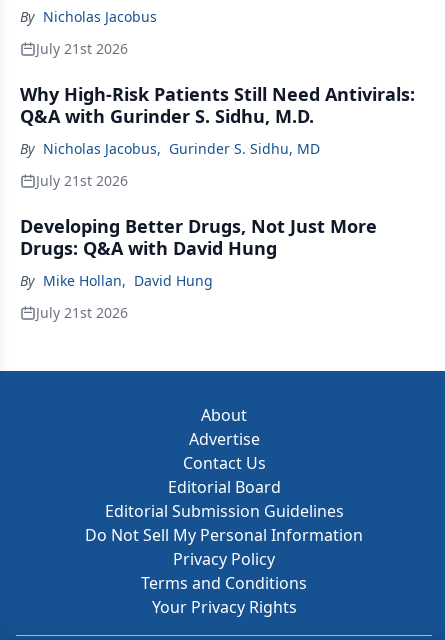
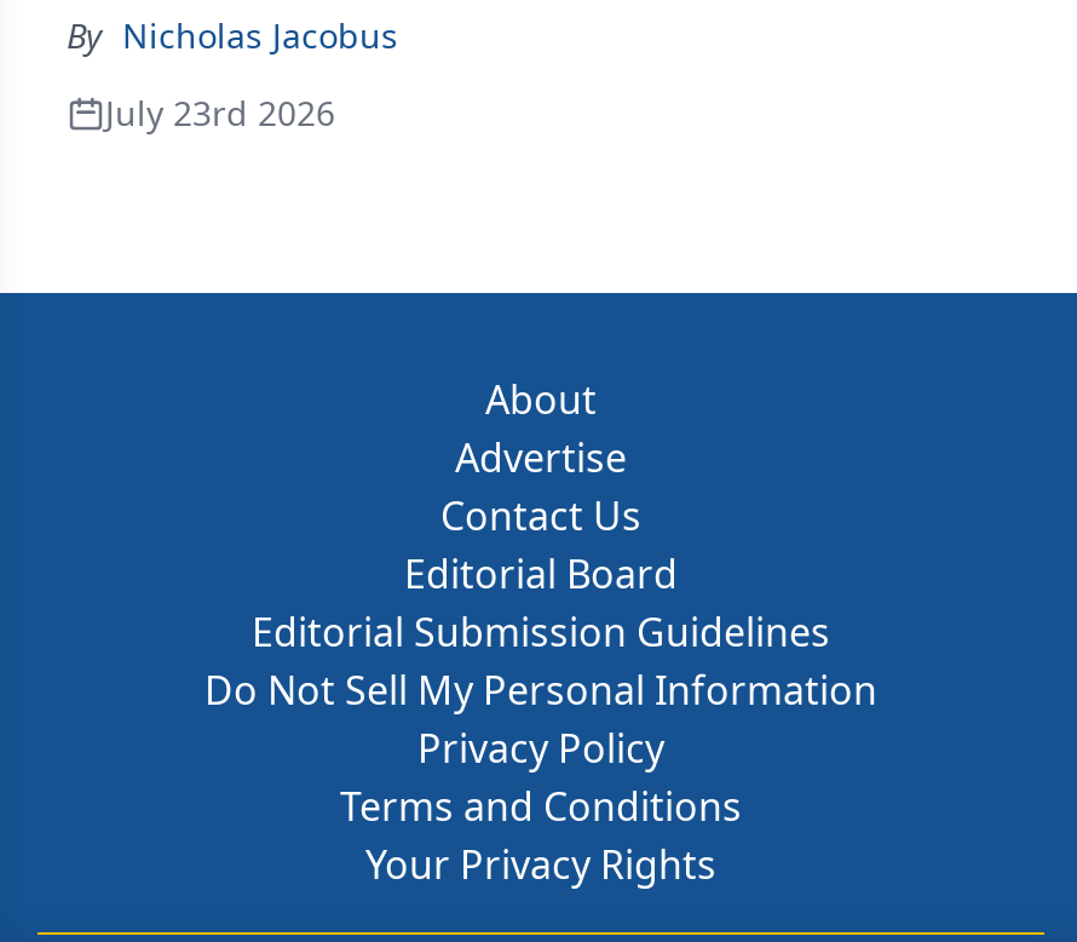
- July 21st 2026
- Why High-Risk Patients Still Need Antivirals:
- Q&A with Gurinder S. Sidhu, M.D.
- By Nicholas Jacobus, Gurinder S. Sidhu, MD
- July 21st 2026
- Developing Better Drugs, Not Just More
- Drugs: Q&A with David Hung
- By Mike Hollan, David Hung
- July 21st 2026
+ July 23rd 2026
